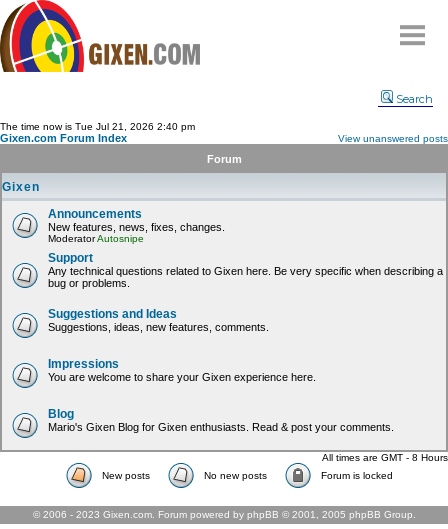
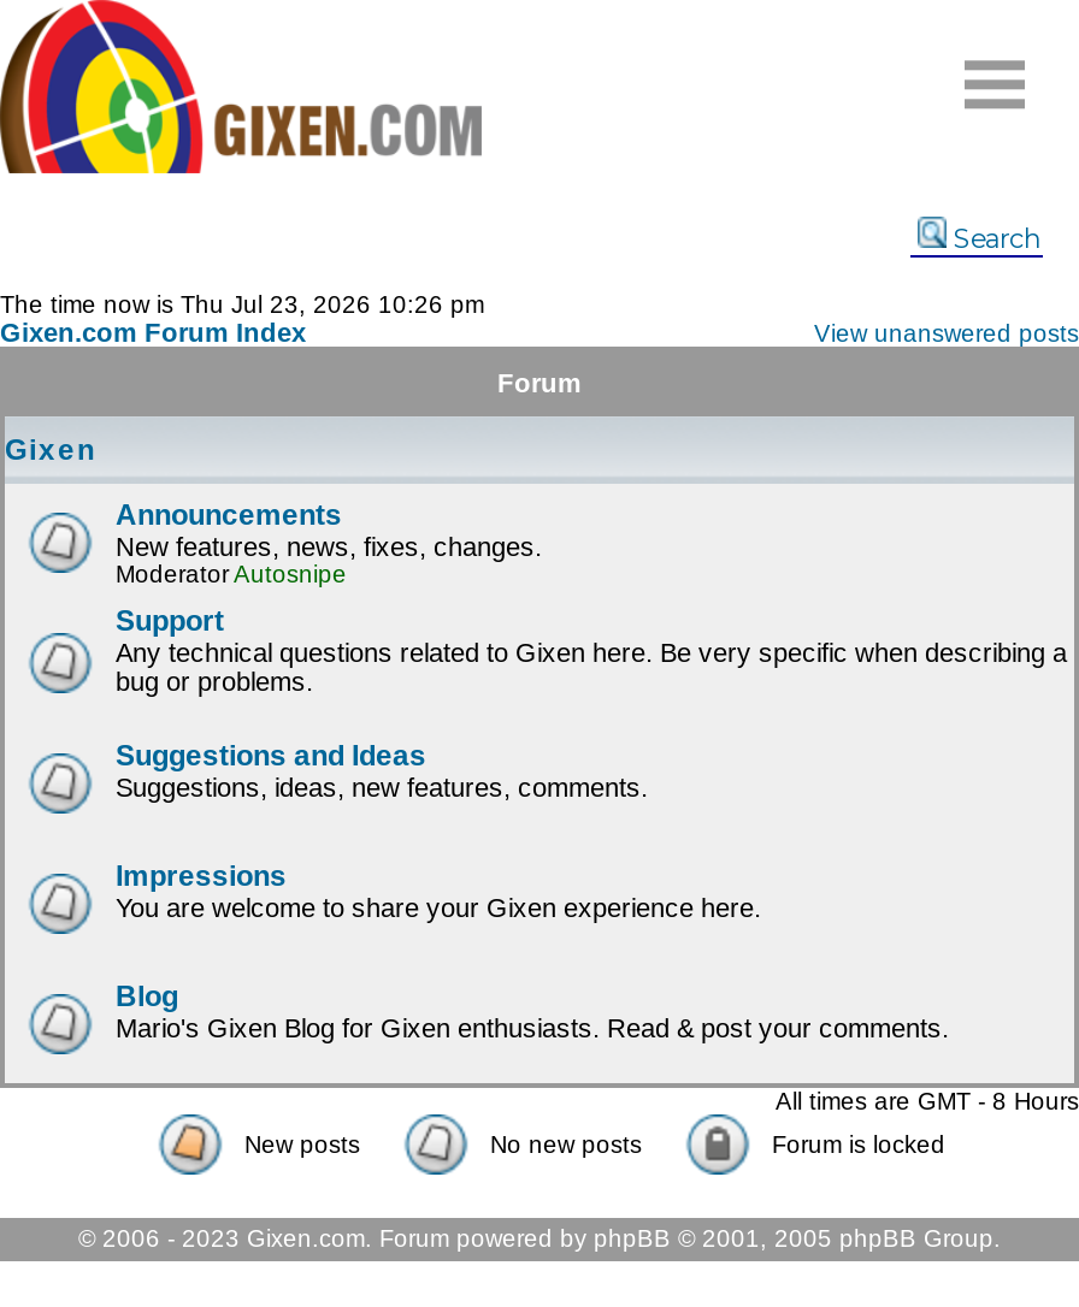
- The time now is Tue Jul 21, 2026 2:40 pm
+ The time now is Thu Jul 23, 2026 10:26 pm
